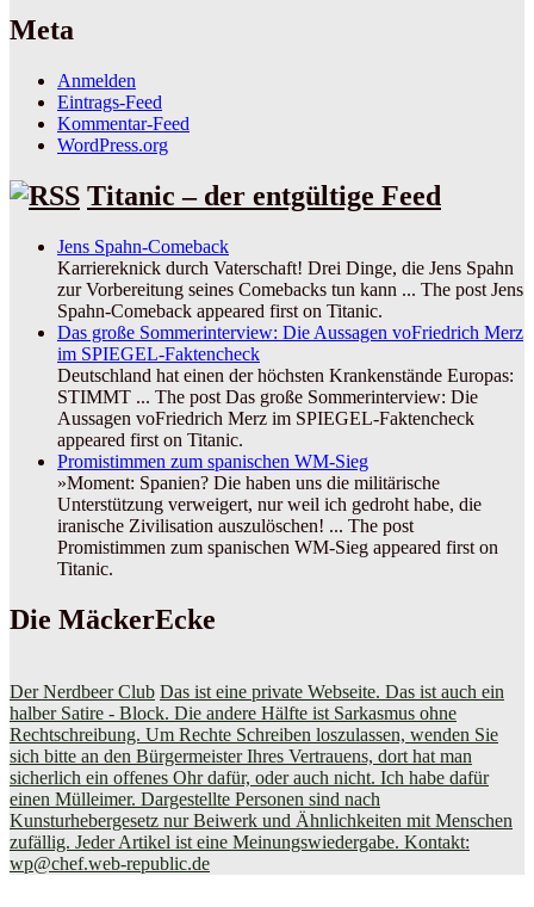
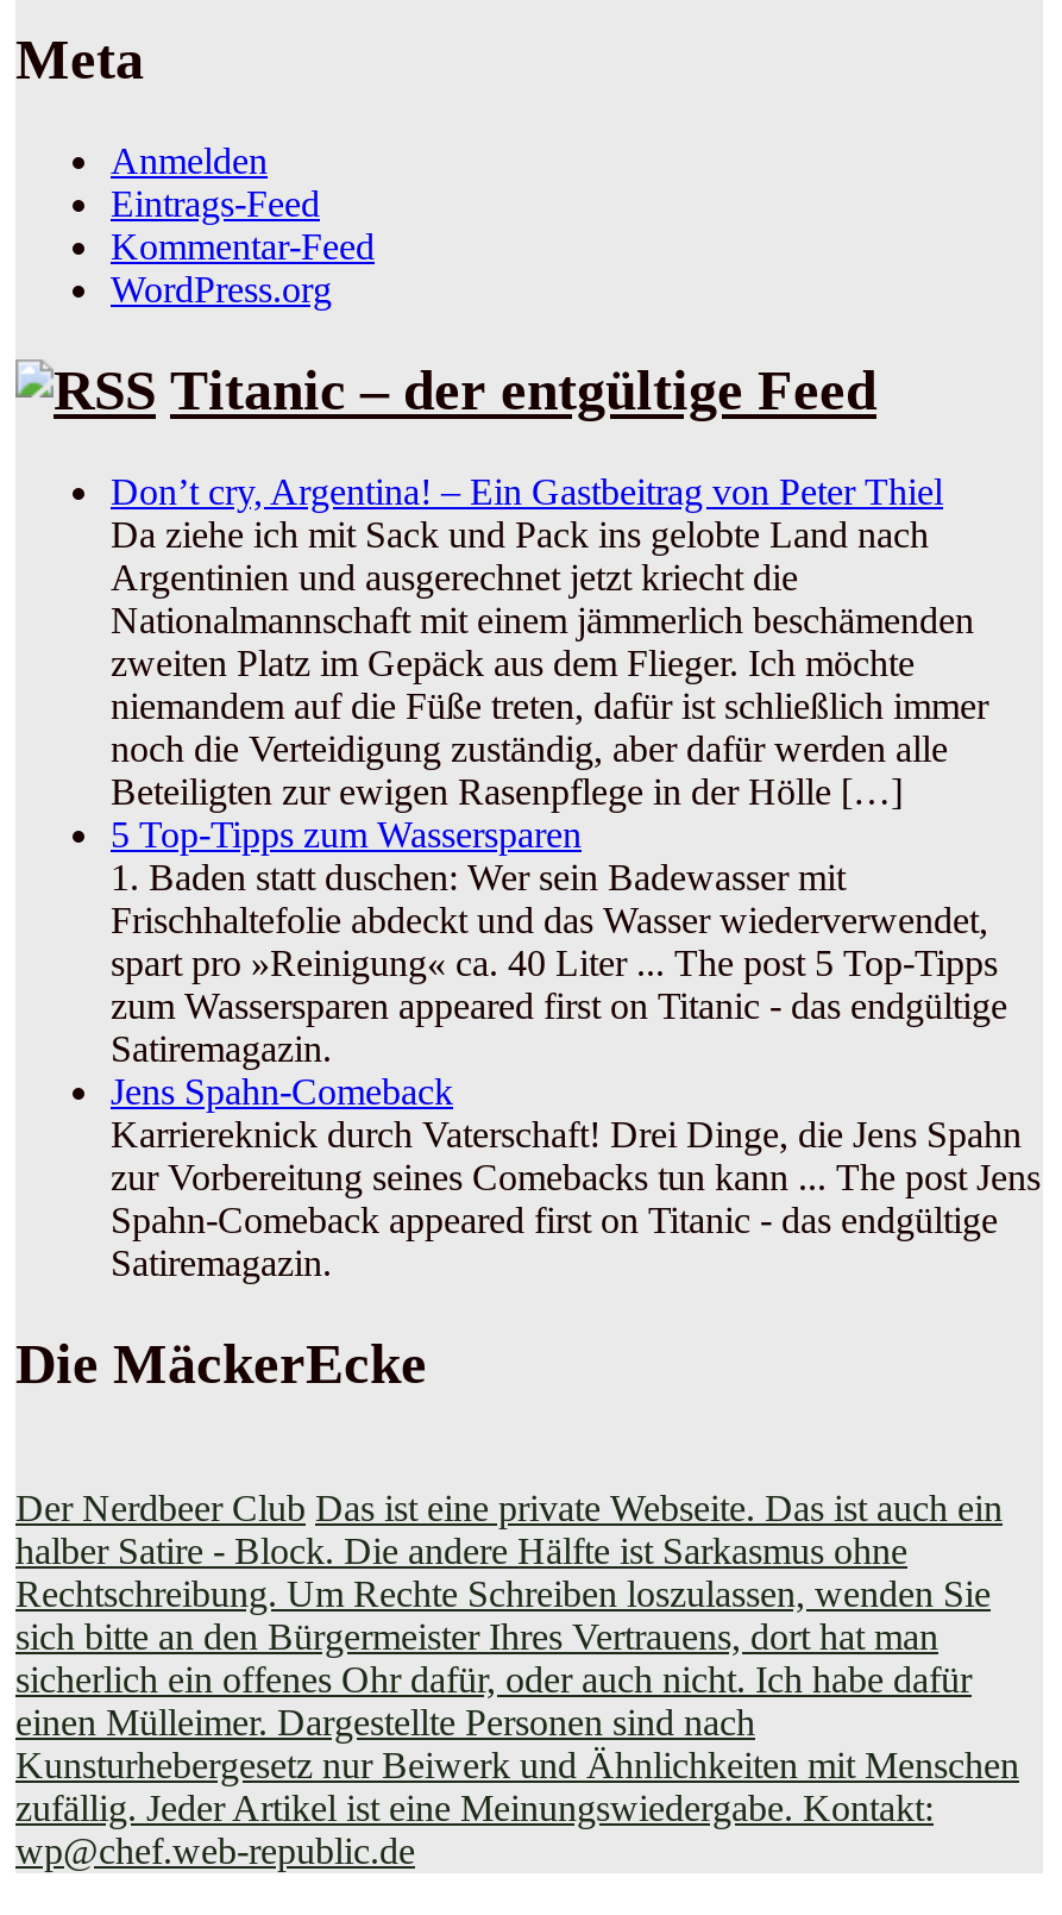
+ Don’t cry, Argentina! – Ein Gastbeitrag von Peter Thiel
+ Da ziehe ich mit Sack und Pack ins gelobte Land nach
+ Argentinien und ausgerechnet jetzt kriecht die
+ Nationalmannschaft mit einem jämmerlich beschämenden
+ zweiten Platz im Gepäck aus dem Flieger. Ich möchte
+ niemandem auf die Füße treten, dafür ist schließlich immer
+ noch die Verteidigung zuständig, aber dafür werden alle
+ Beteiligten zur ewigen Rasenpflege in der Hölle […]
+ 5 Top-Tipps zum Wassersparen
+ 1. Baden statt duschen: Wer sein Badewasser mit
+ Frischhaltefolie abdeckt und das Wasser wiederverwendet,
+ spart pro »Reinigung« ca. 40 Liter ... The post 5 Top-Tipps
+ zum Wassersparen appeared first on Titanic - das endgültige
+ Satiremagazin.

moved down: Jens Spahn-Comeback | Karriereknick durch Vaterschaft! Drei Dinge, die Jens Spahn | zur Vorbereitung seines Comebacks tun kann ... The post Jens

- Spahn-Comeback appeared first on Titanic.
- Das große Sommerinterview: Die Aussagen voFriedrich Merz
- im SPIEGEL-Faktencheck
- Deutschland hat einen der höchsten Krankenstände Europas:
- STIMMT ... The post Das große Sommerinterview: Die
- Aussagen voFriedrich Merz im SPIEGEL-Faktencheck
- appeared first on Titanic.
- Promistimmen zum spanischen WM-Sieg
- »Moment: Spanien? Die haben uns die militärische
- Unterstützung verweigert, nur weil ich gedroht habe, die
- iranische Zivilisation auszulöschen! ... The post
- Promistimmen zum spanischen WM-Sieg appeared first on
- Titanic.
+ Spahn-Comeback appeared first on Titanic - das endgültige
+ Satiremagazin.
